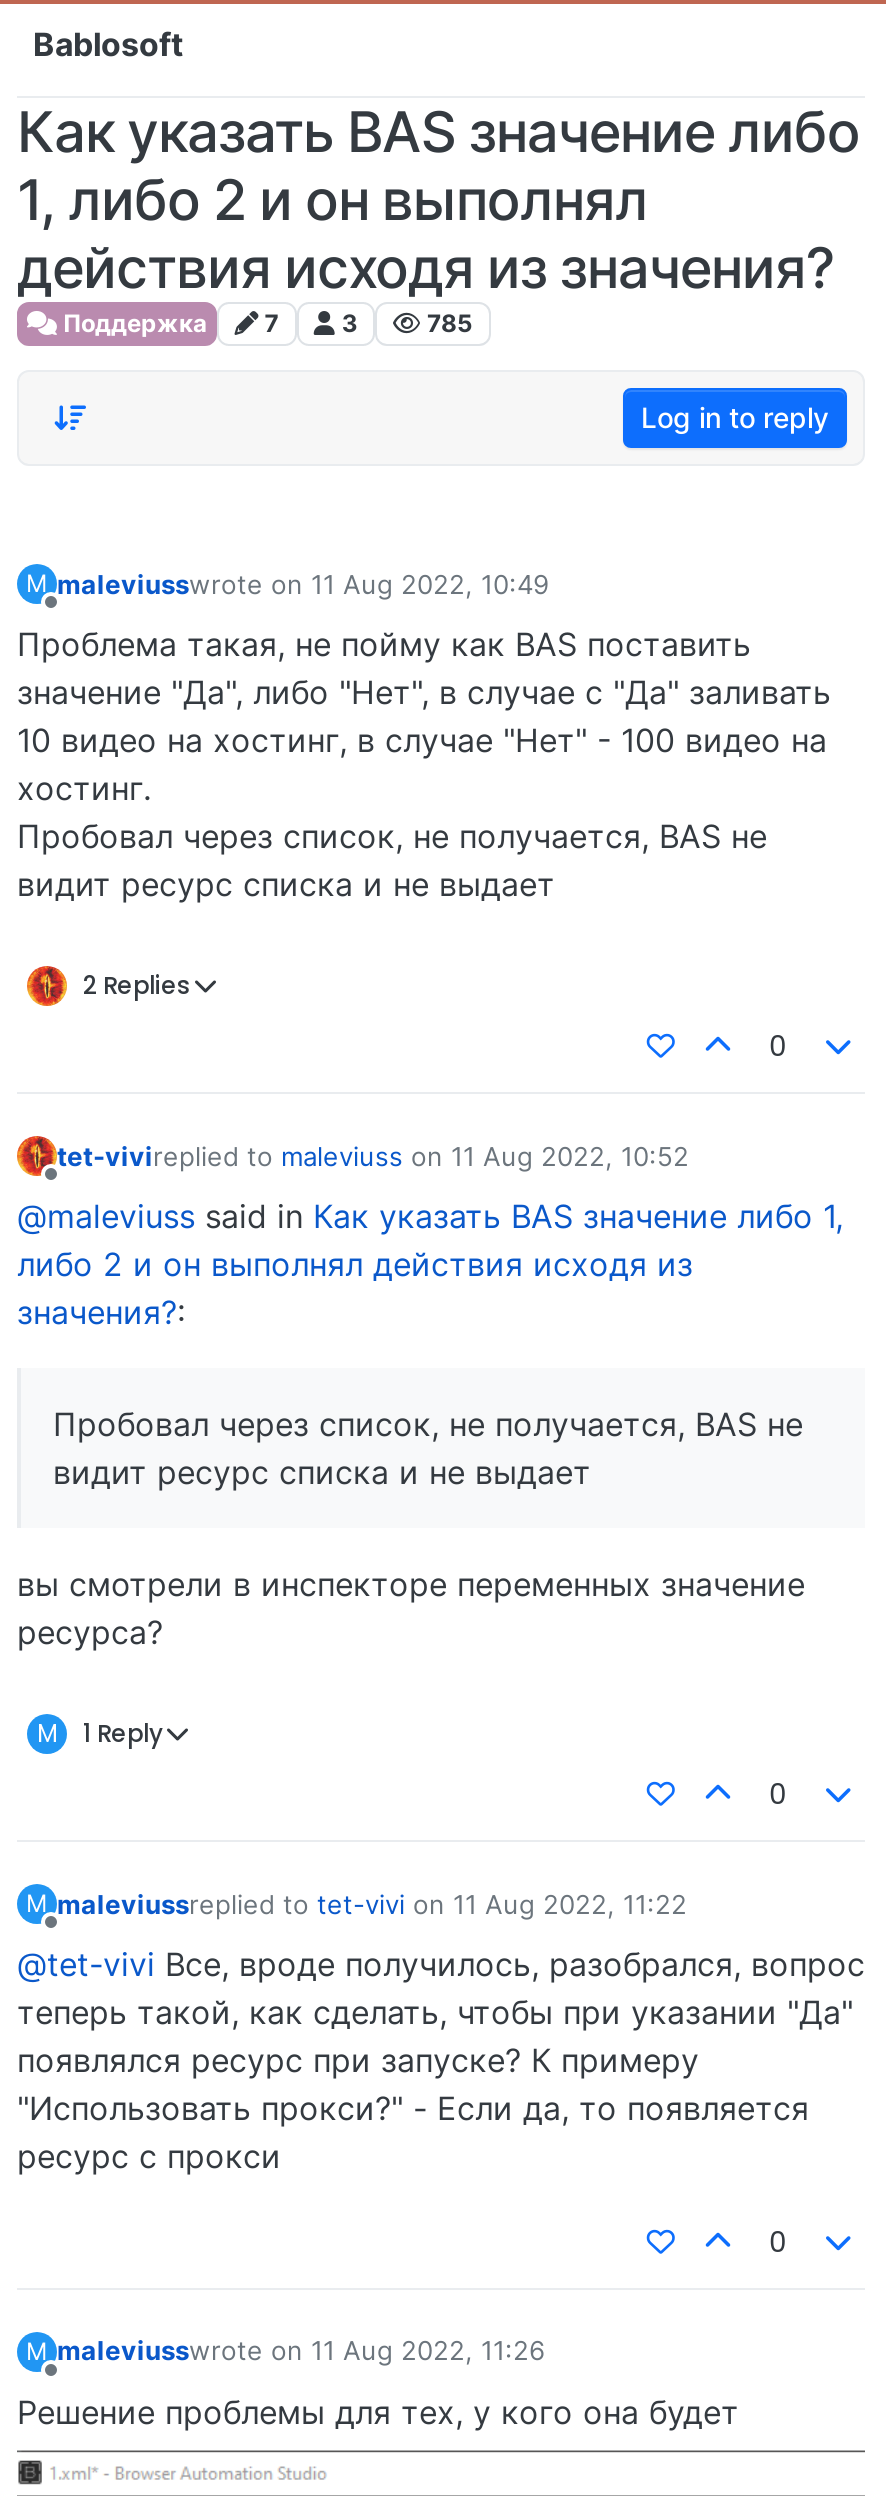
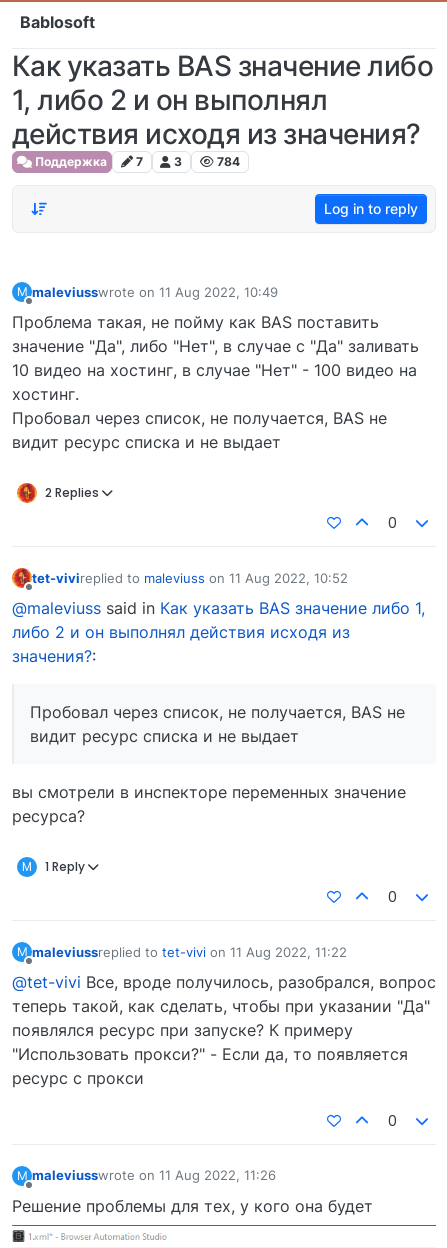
- 785
+ 784
